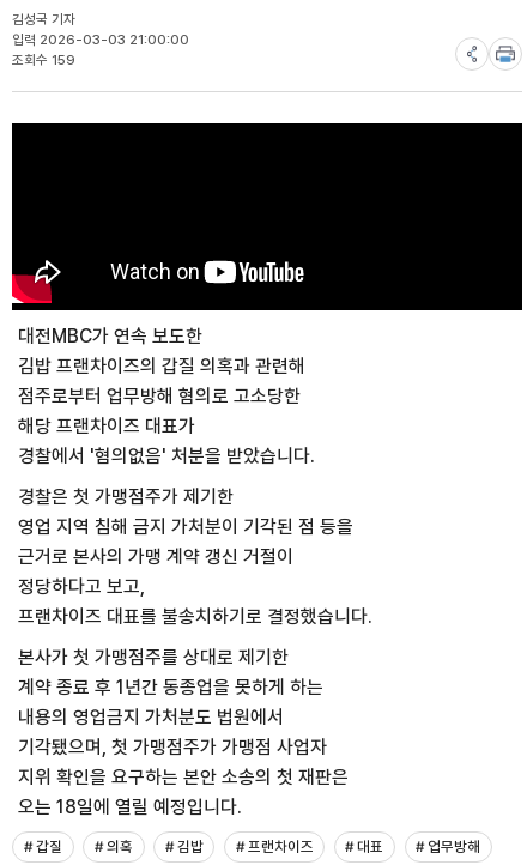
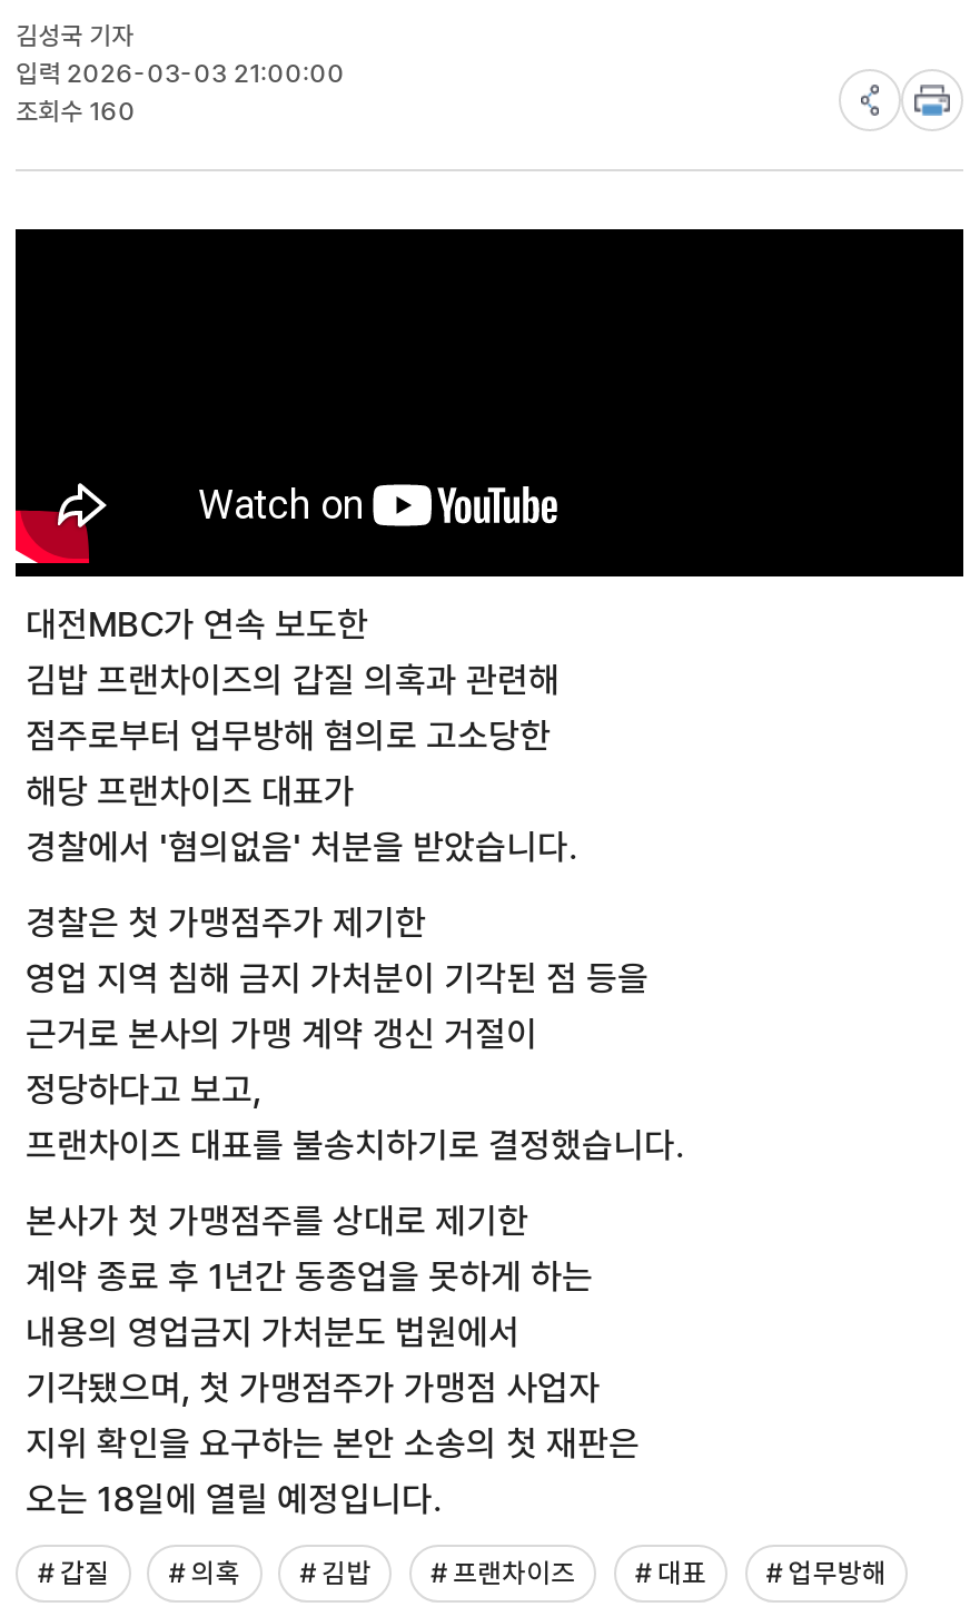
- 조회수 159
+ 조회수 160
